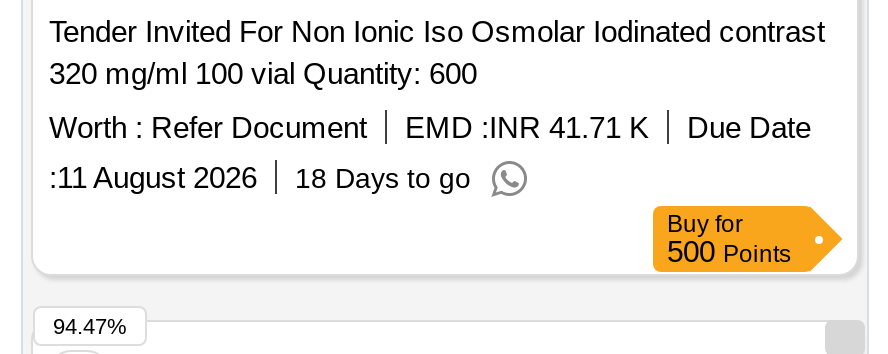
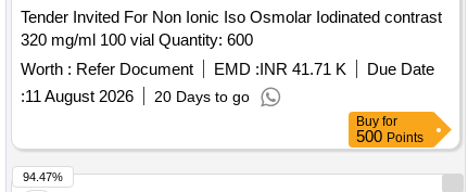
- :11 August 2026 18 Days to go
+ :11 August 2026 20 Days to go
